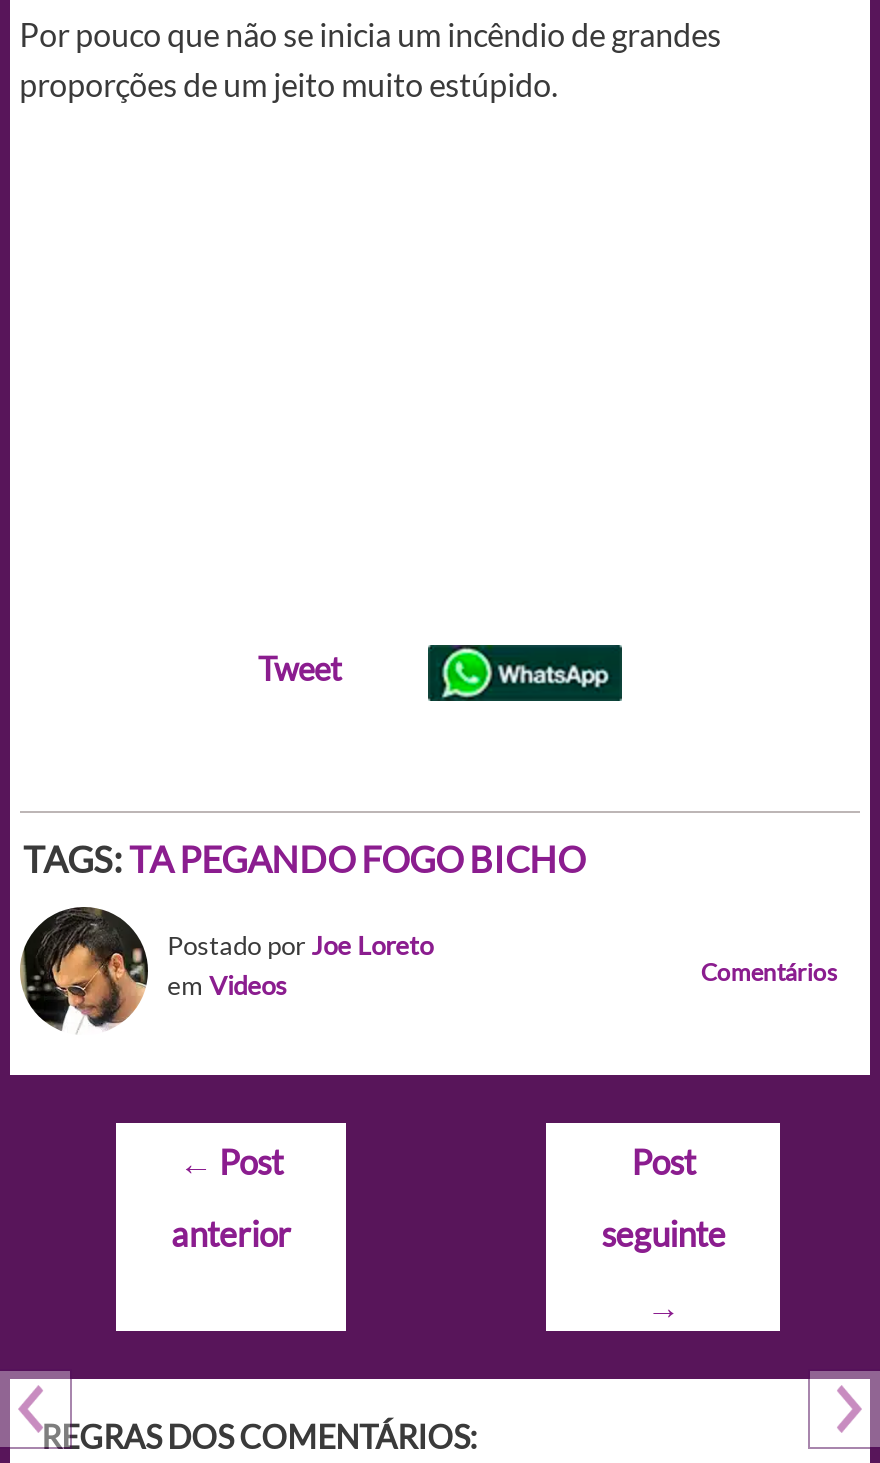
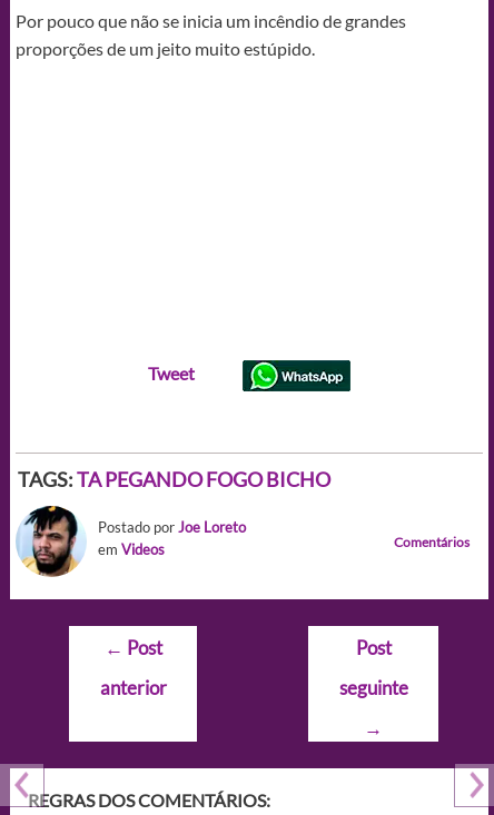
- [image]
+ [image]
